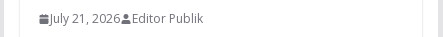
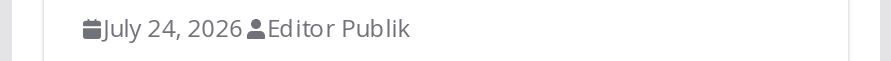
- July 21, 2026 Editor Publik
+ July 24, 2026 Editor Publik
